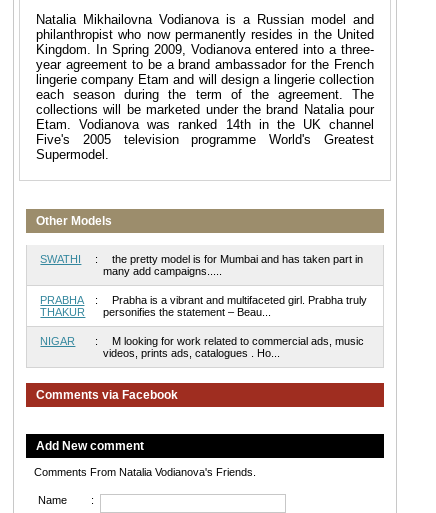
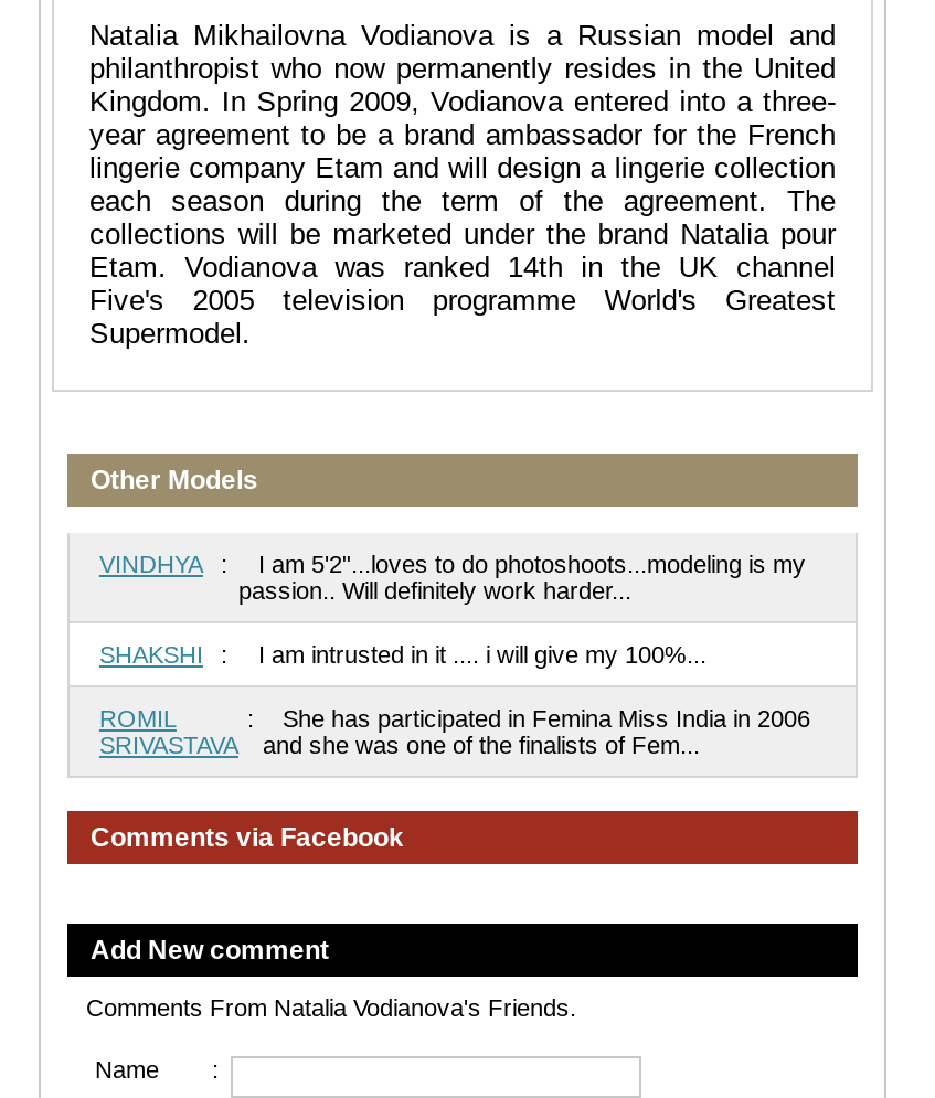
- SWATHI
- : the pretty model is for Mumbai and has taken part in
- many add campaigns.....
+ VINDHYA
+ : I am 5'2"...loves to do photoshoots...modeling is my
+ passion.. Will definitely work harder...

- PRABHA
- THAKUR
+ SHAKSHI
+ : I am intrusted in it .... i will give my 100%...

- : Prabha is a vibrant and multifaceted girl. Prabha truly
- personifies the statement – Beau...
+ ROMIL
+ SRIVASTAVA

- NIGAR
- : M looking for work related to commercial ads, music
- videos, prints ads, catalogues . Ho...
+ : She has participated in Femina Miss India in 2006
+ and she was one of the finalists of Fem...
